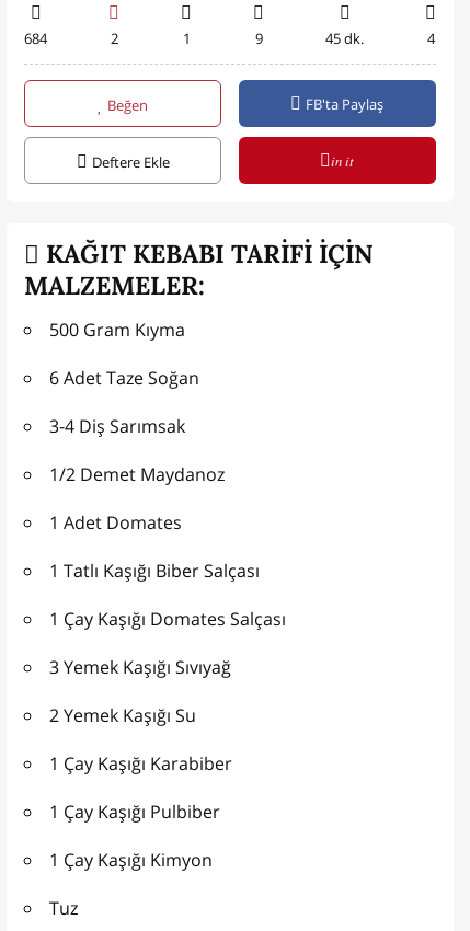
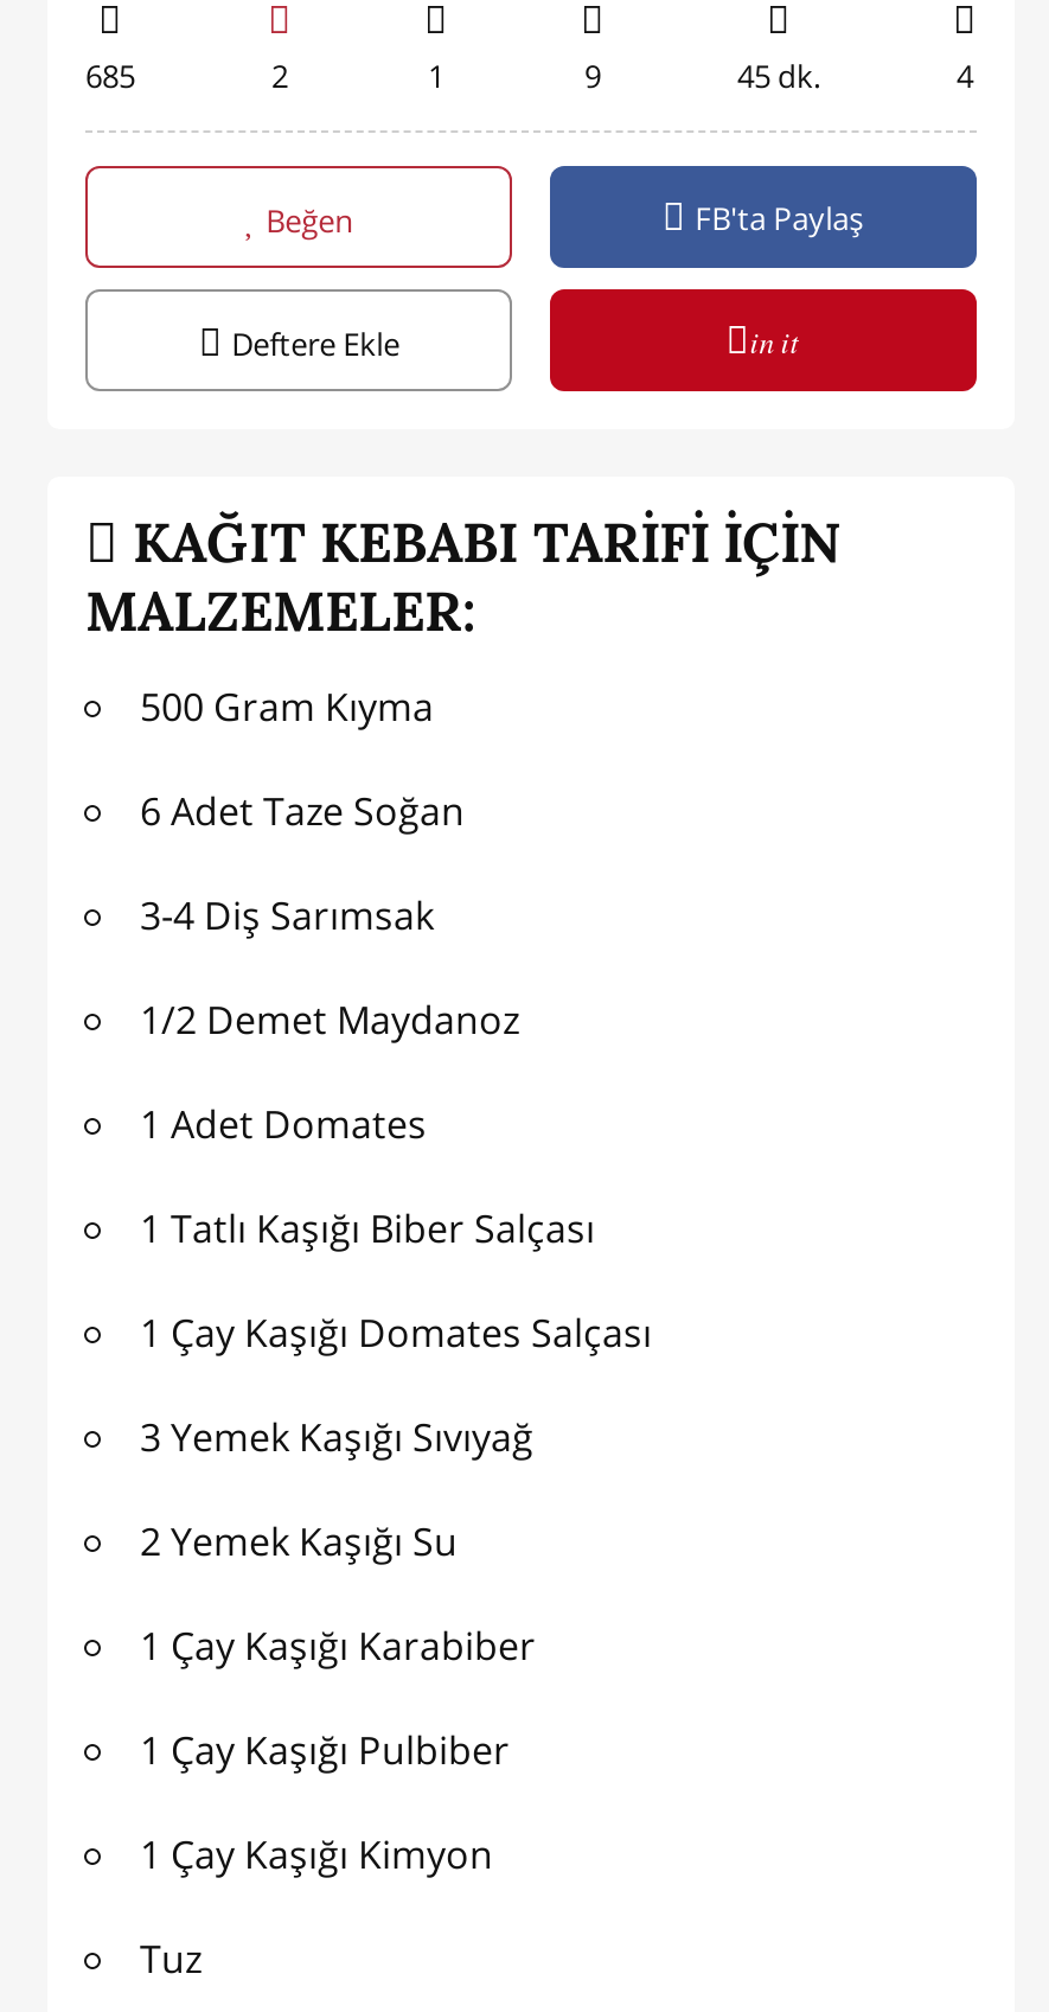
- 684
+ 685
